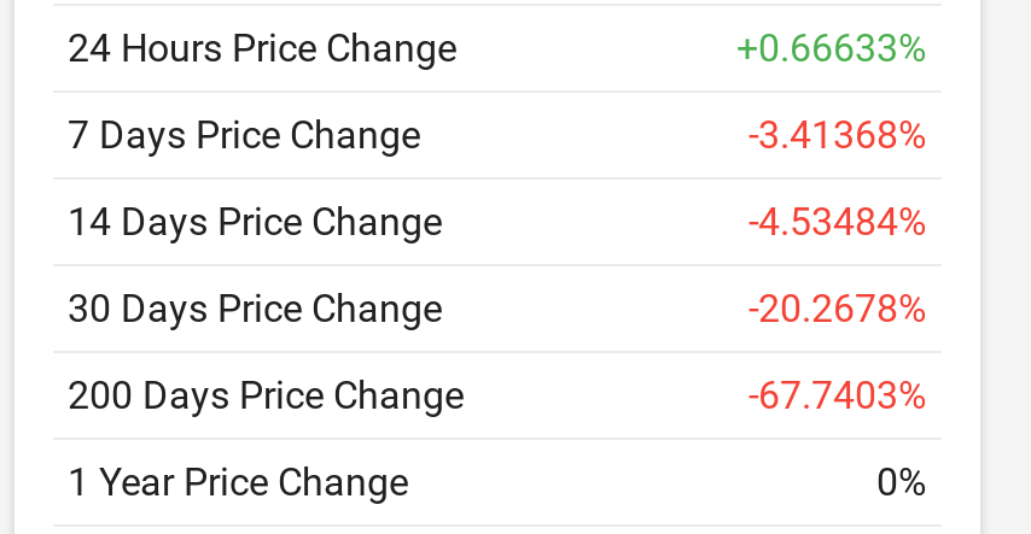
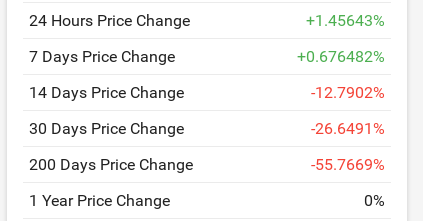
- +0.66633%
+ +1.45643%

- -3.41368%
+ +0.676482%

- -4.53484%
+ -12.7902%

- -20.2678%
+ -26.6491%

- -67.7403%
+ -55.7669%
